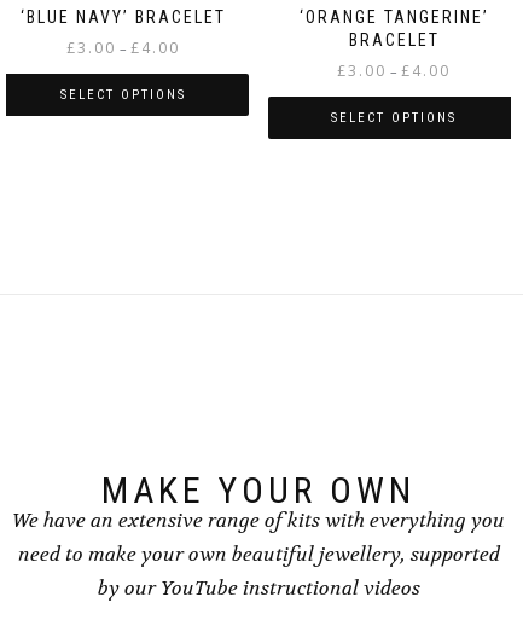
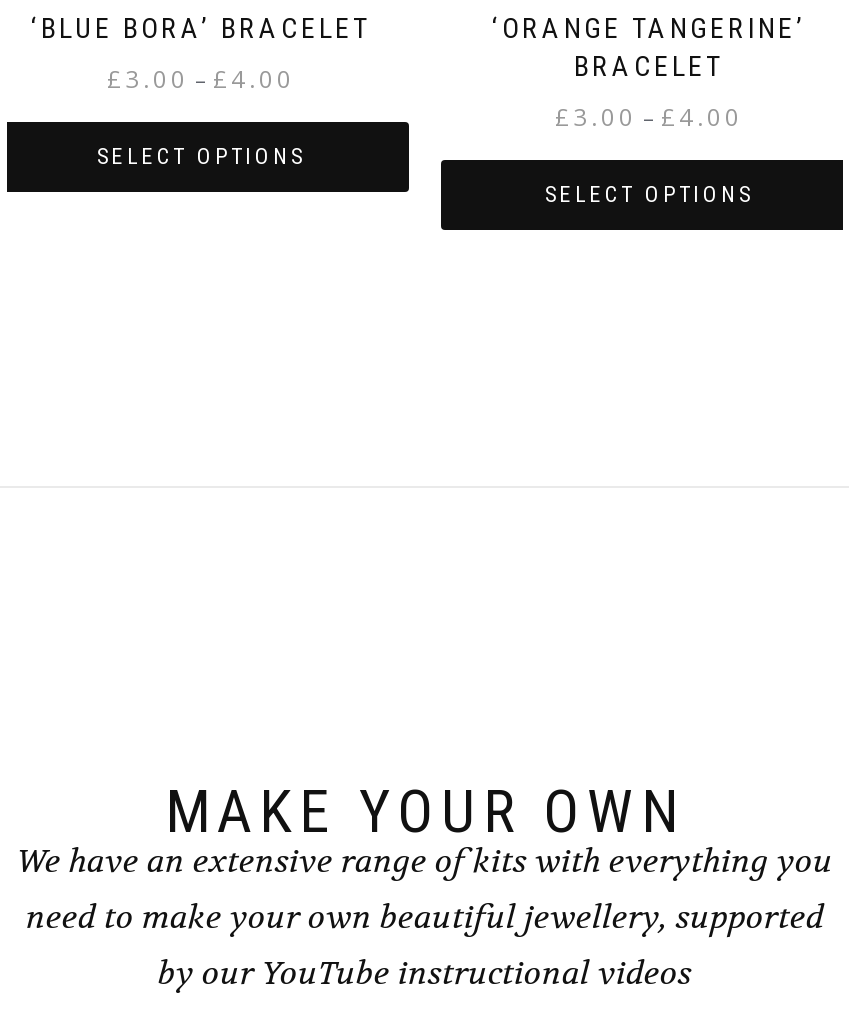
- ‘BLUE NAVY’ BRACELET
+ ‘BLUE BORA’ BRACELET
